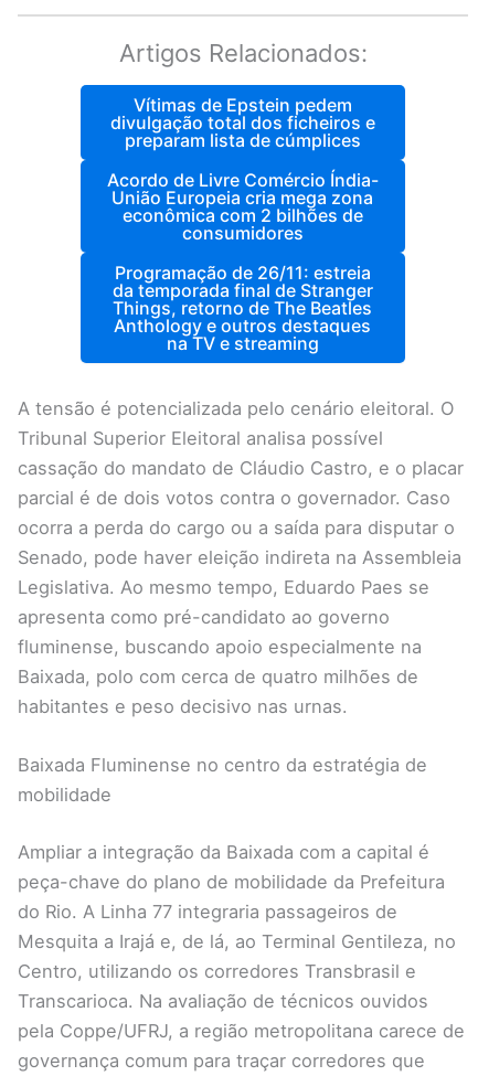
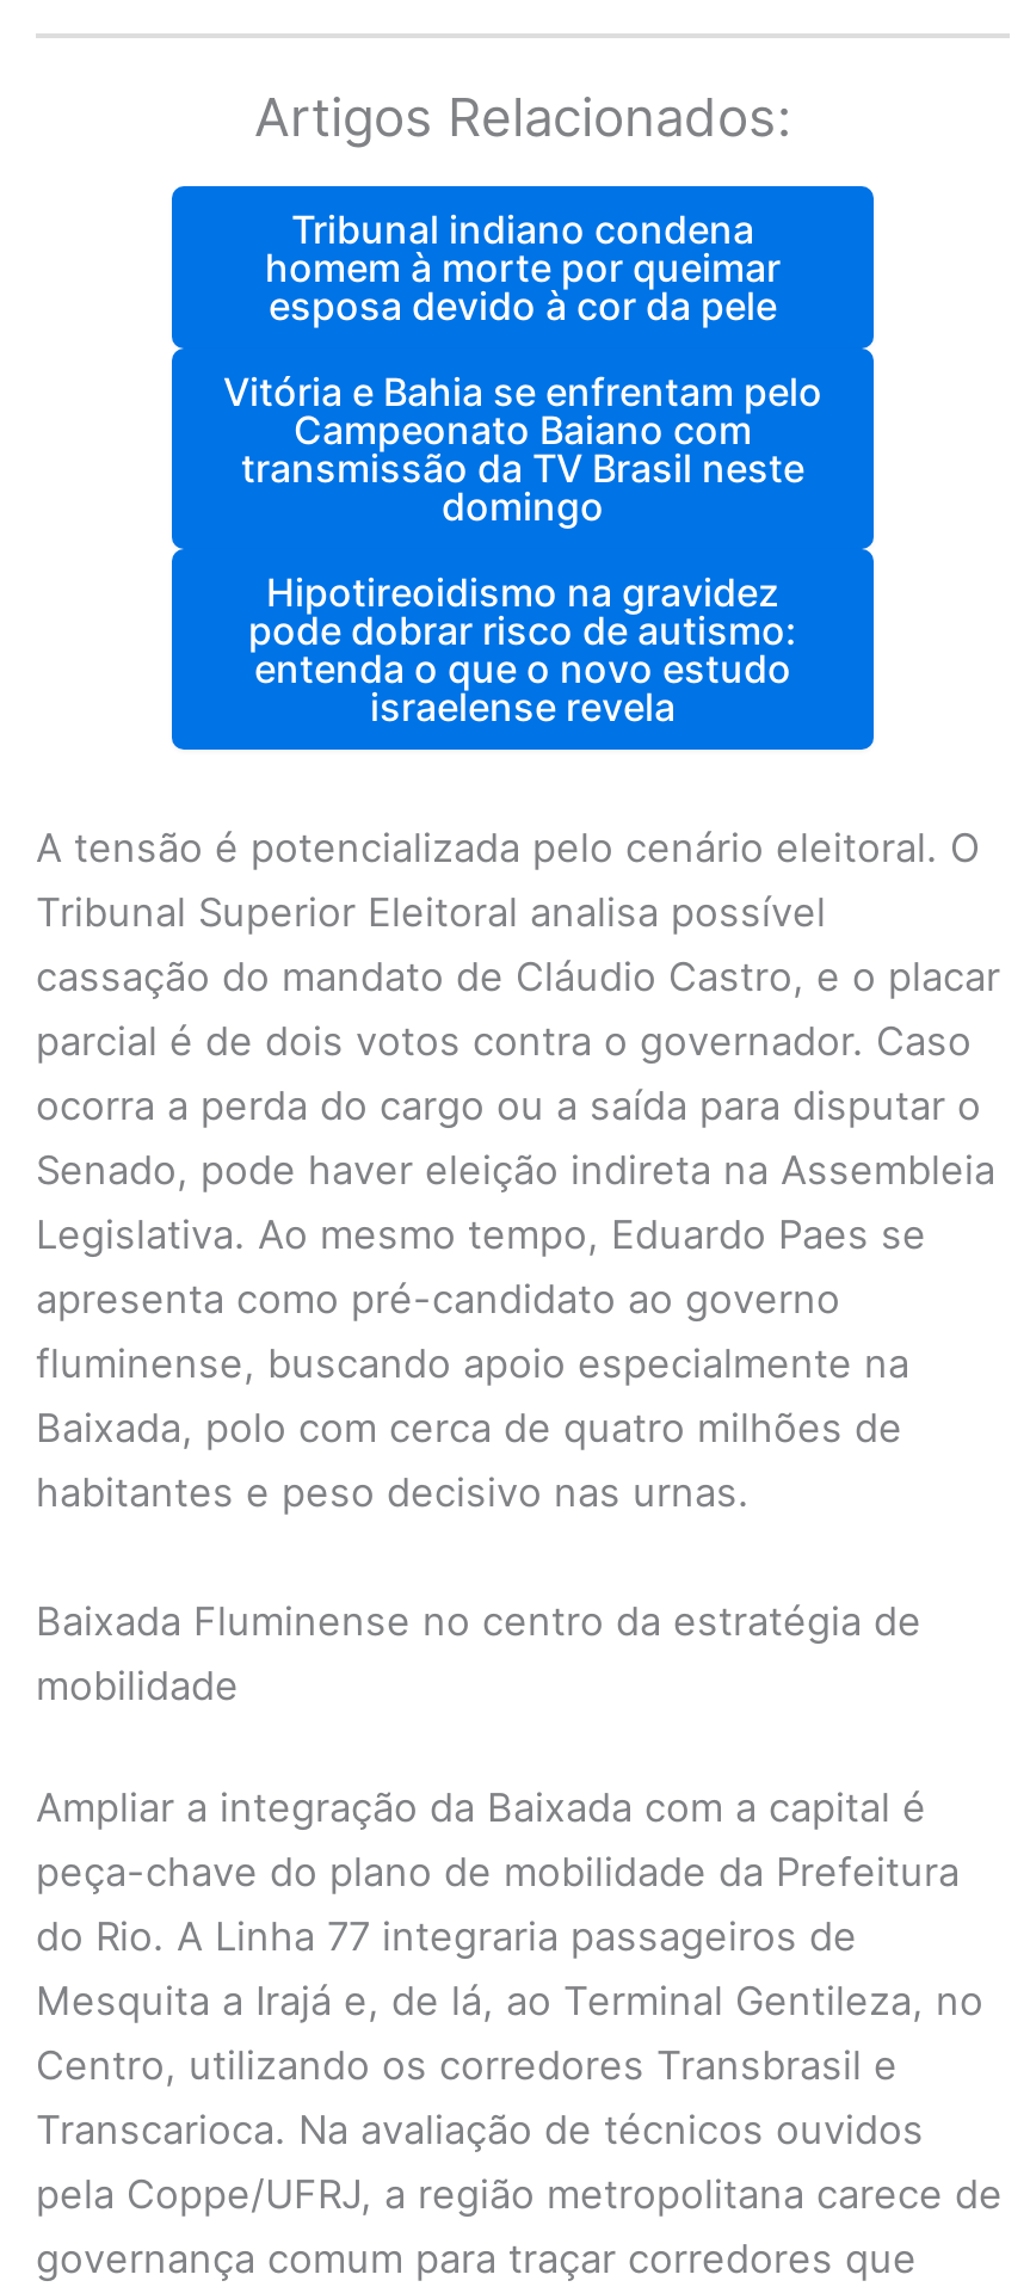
- Vítimas de Epstein pedem
- divulgação total dos ficheiros e
- preparam lista de cúmplices
+ Tribunal indiano condena
+ homem à morte por queimar
+ esposa devido à cor da pele

- Acordo de Livre Comércio Índia-
- União Europeia cria mega zona
- econômica com 2 bilhões de
- consumidores
+ Vitória e Bahia se enfrentam pelo
+ Campeonato Baiano com
+ transmissão da TV Brasil neste
+ domingo

- Programação de 26/11: estreia
- da temporada final de Stranger
- Things, retorno de The Beatles
- Anthology e outros destaques
- na TV e streaming
+ Hipotireoidismo na gravidez
+ pode dobrar risco de autismo:
+ entenda o que o novo estudo
+ israelense revela
